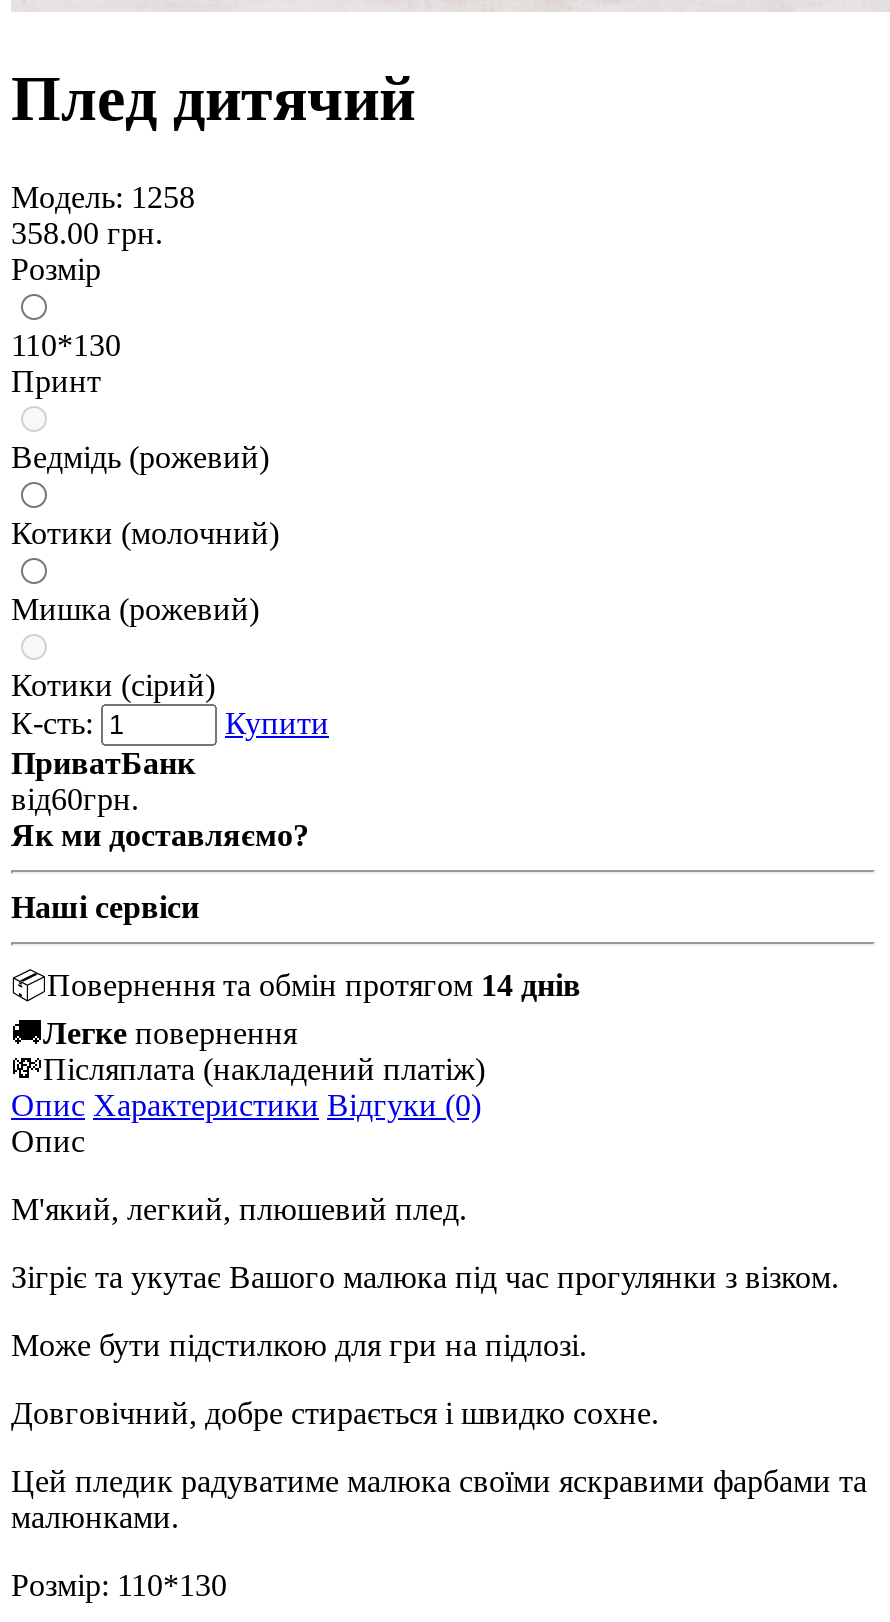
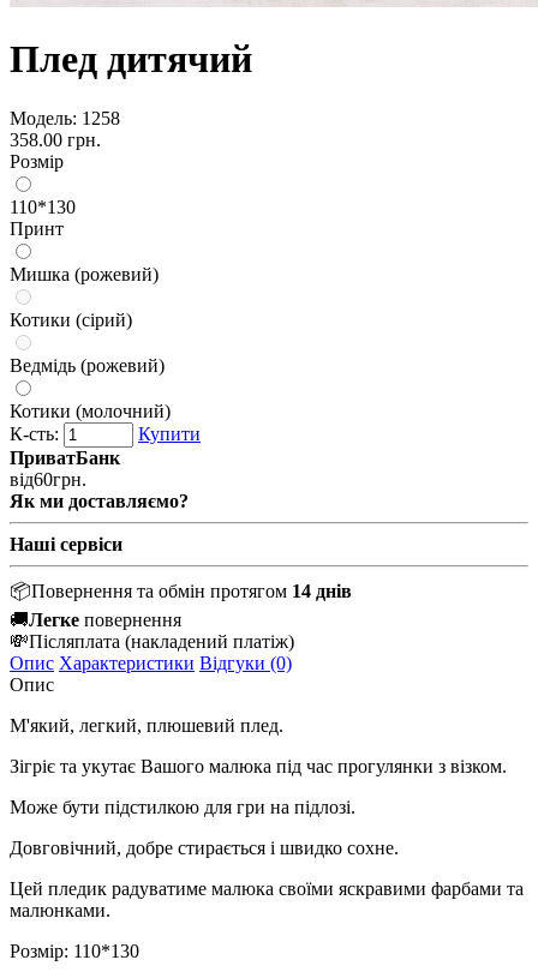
moved down: Ведмідь (рожевий) | Котики (молочний)

moved up: Мишка (рожевий) | Котики (сірий)
